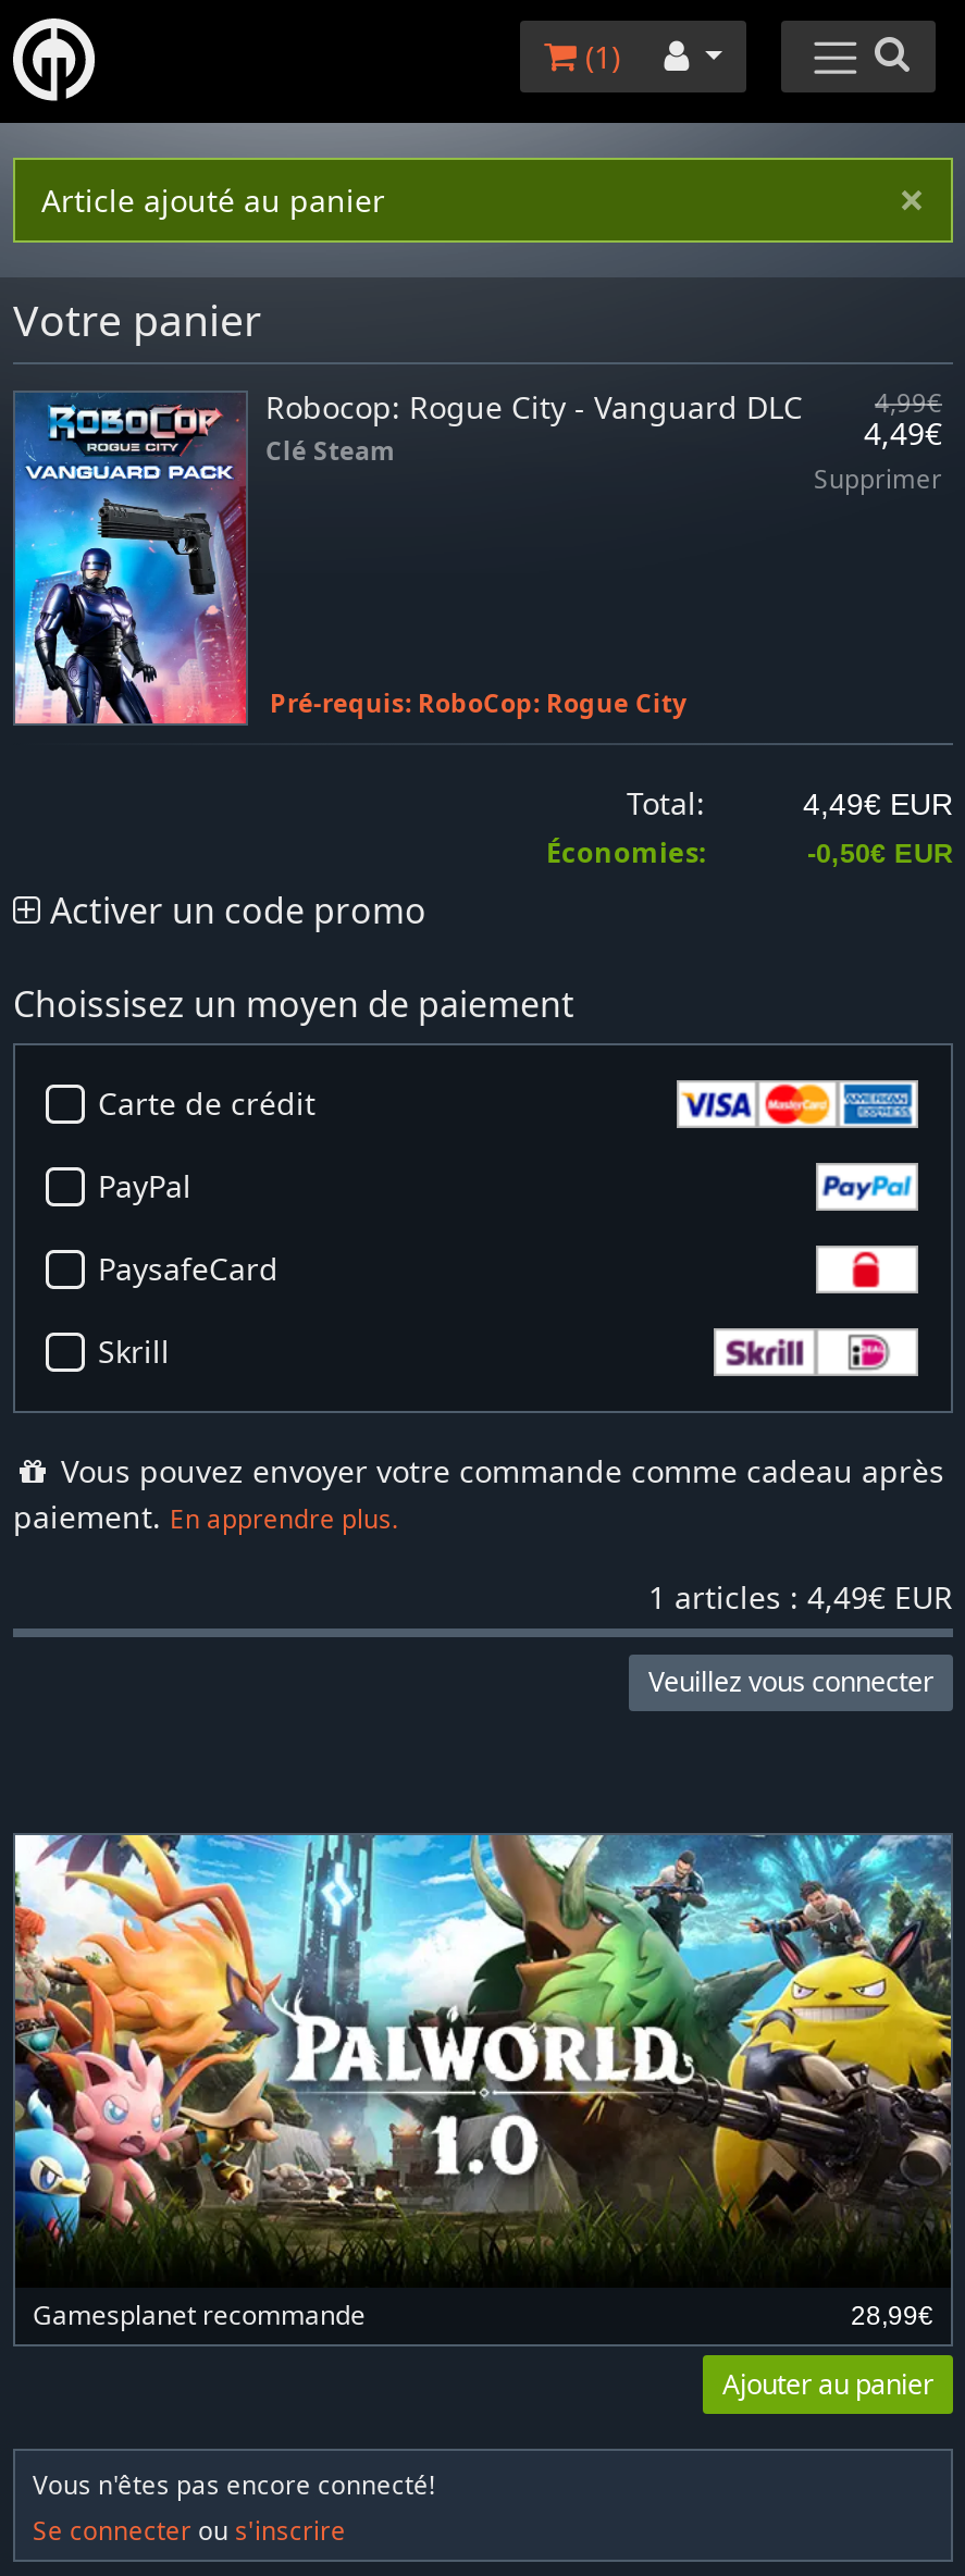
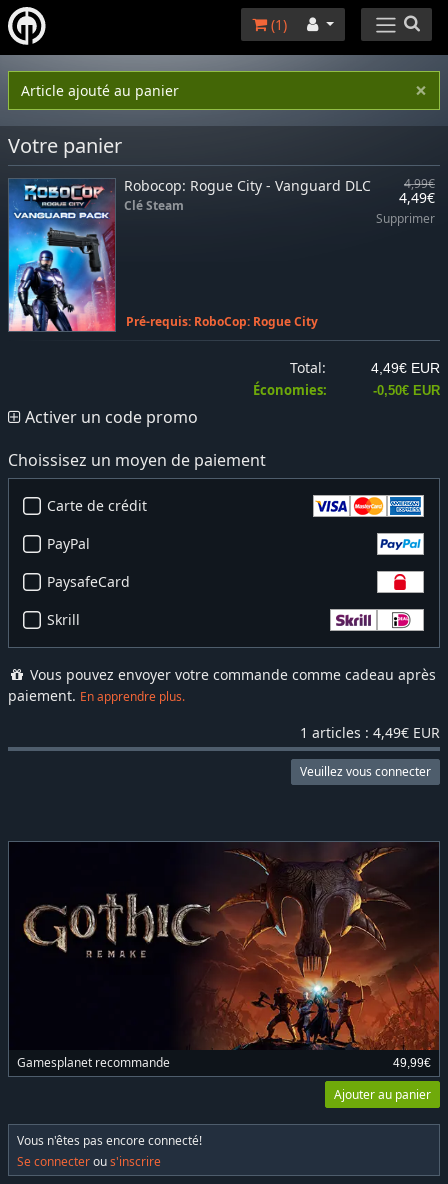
- [image]
- 28,99€
+ [image]
+ 49,99€
